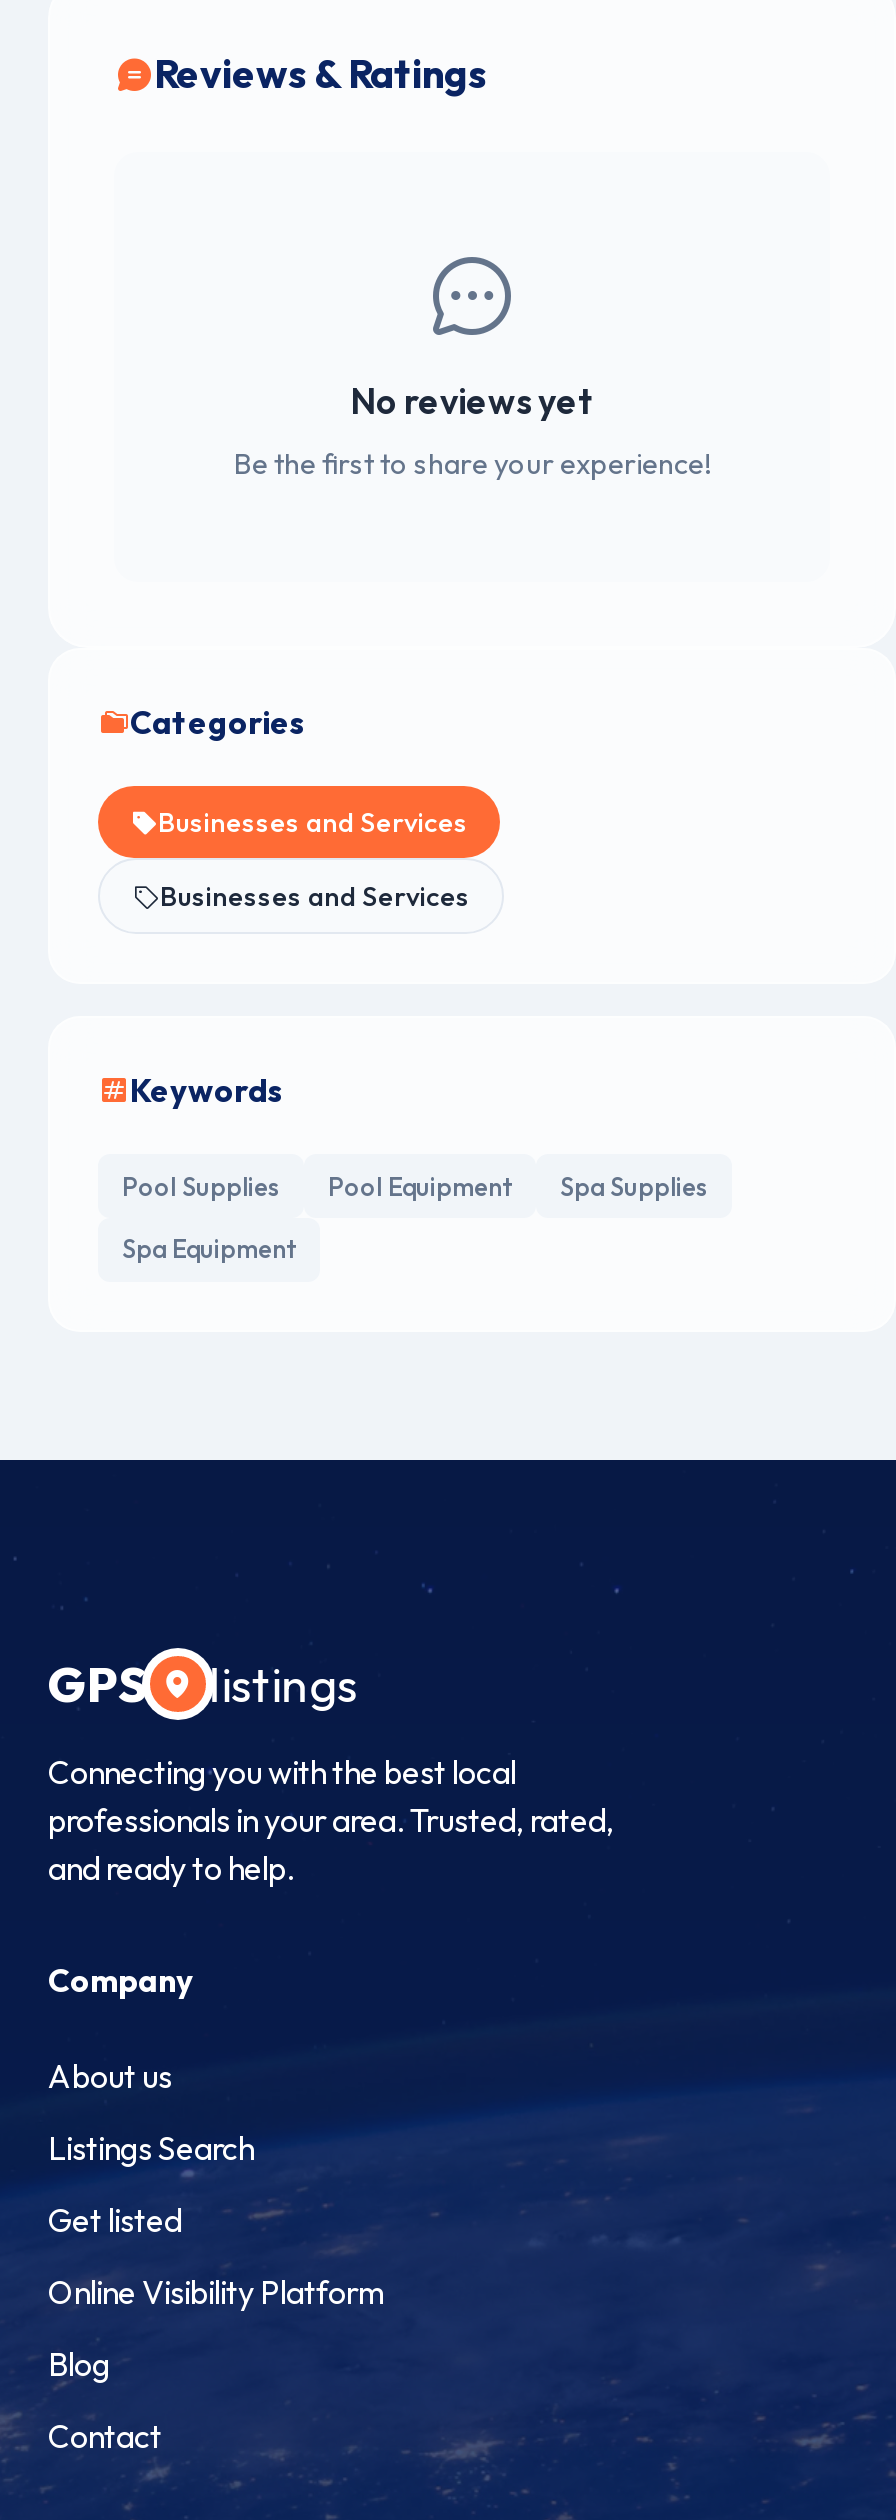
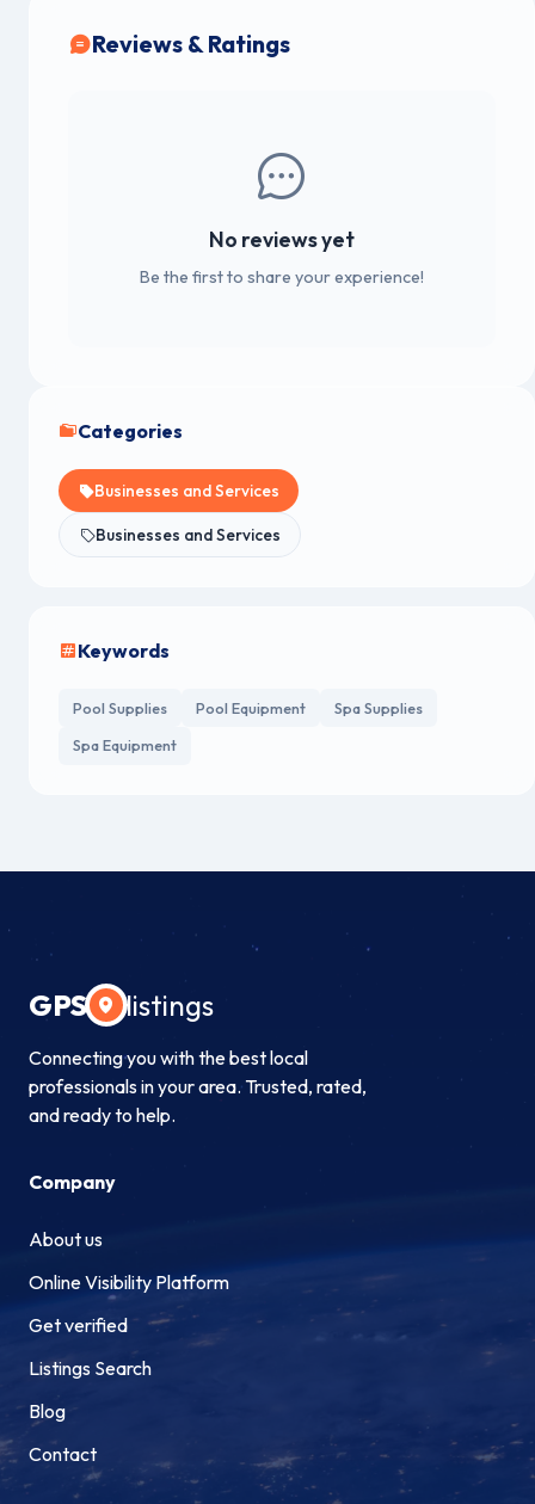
moved down: Listings Search

- Get listed

moved up: Online Visibility Platform

+ Get verified
